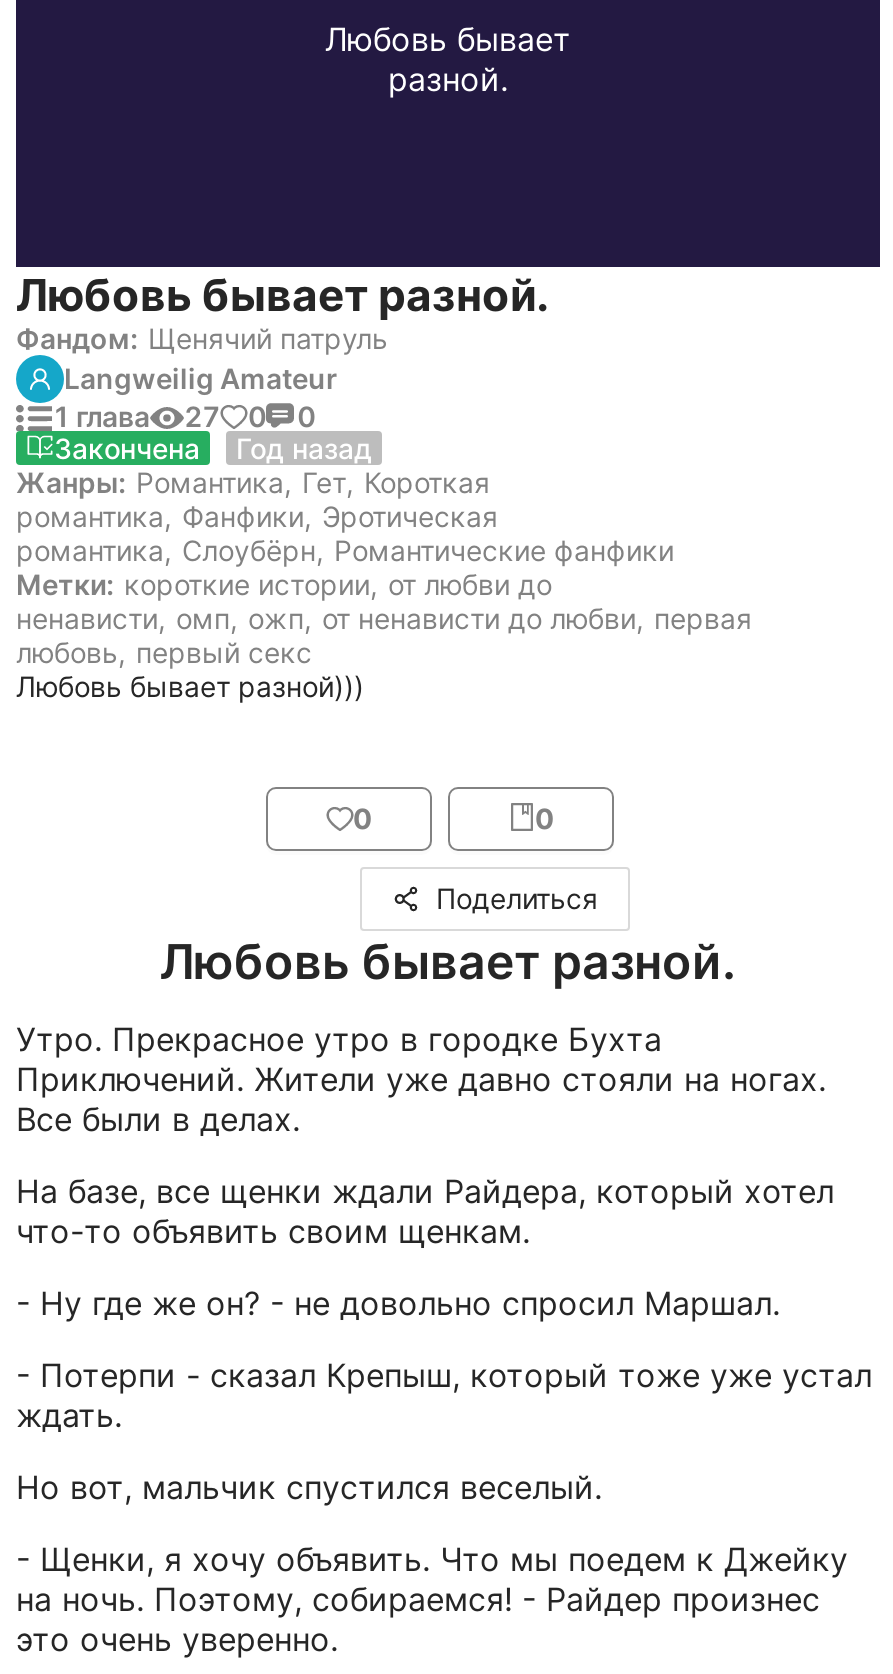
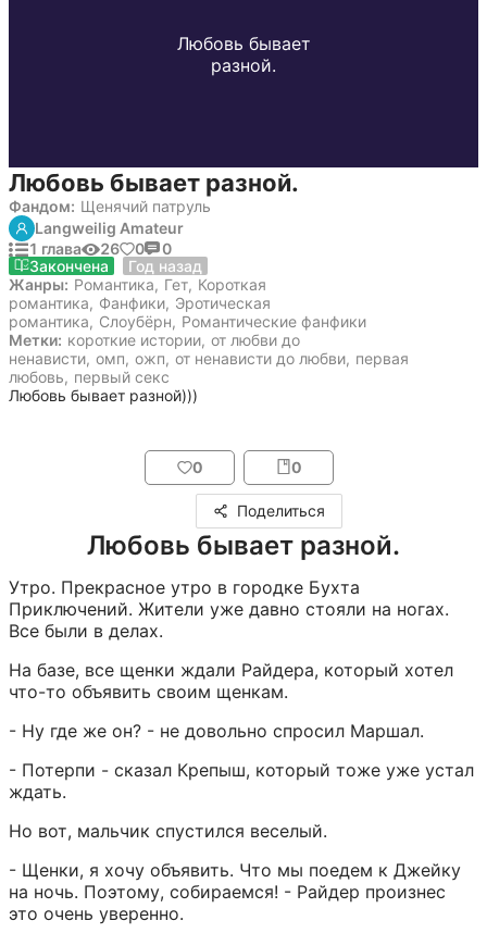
- 1 глава 27 0 0
+ 1 глава 26 0 0
